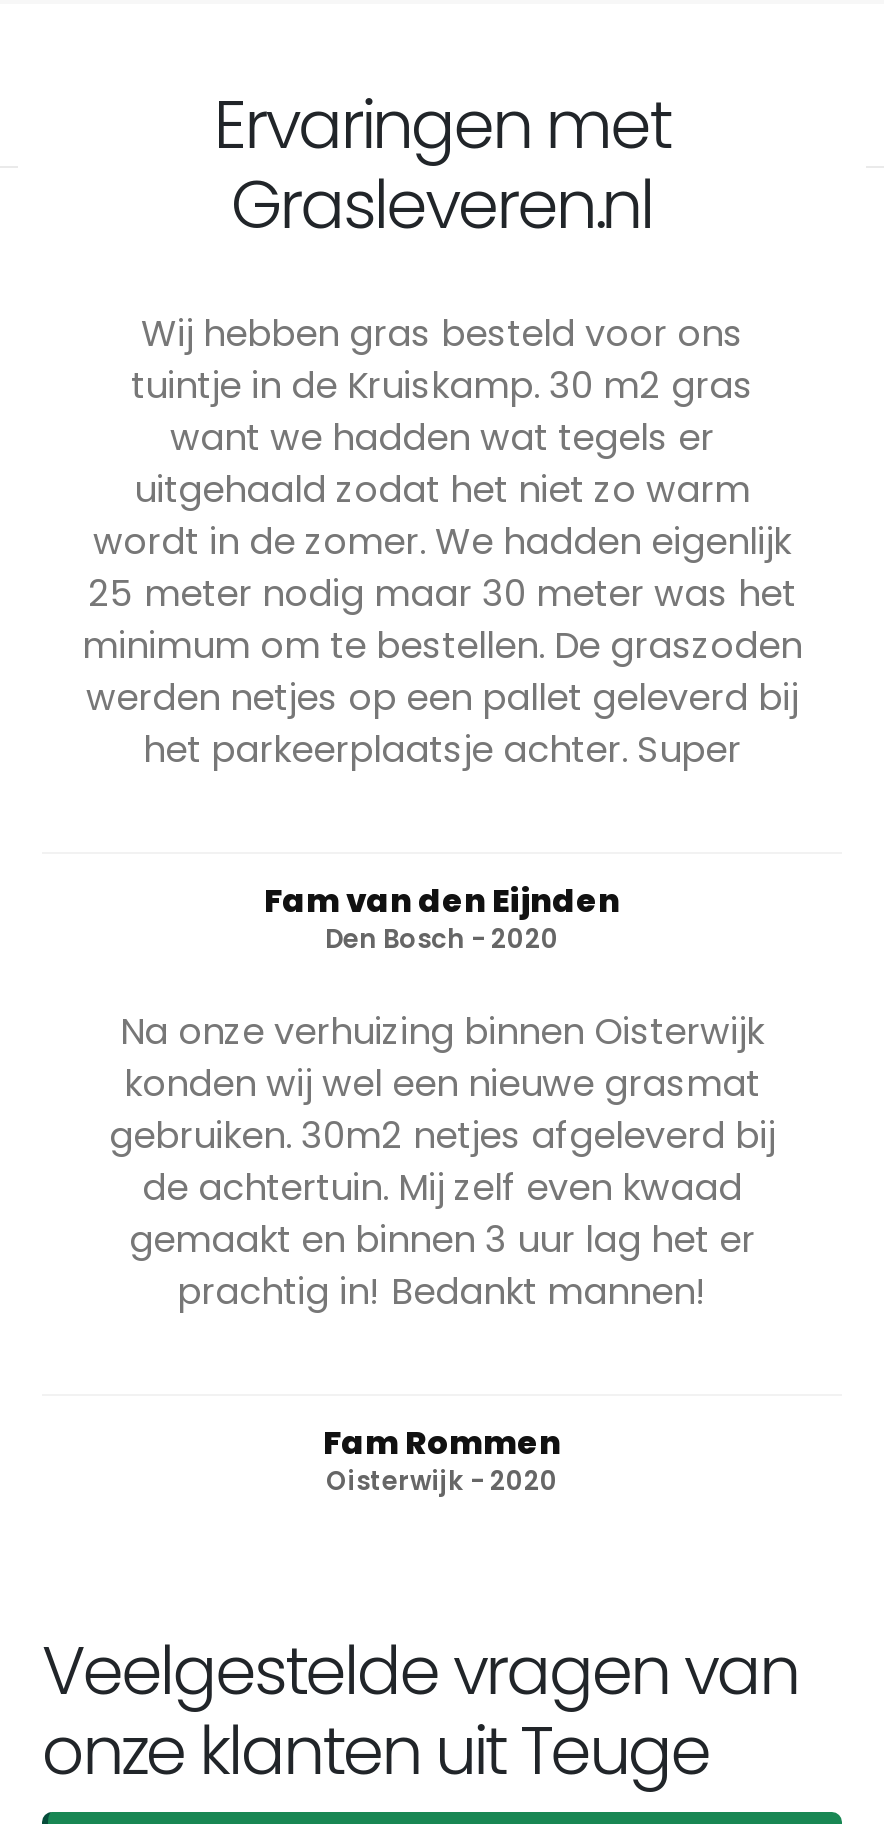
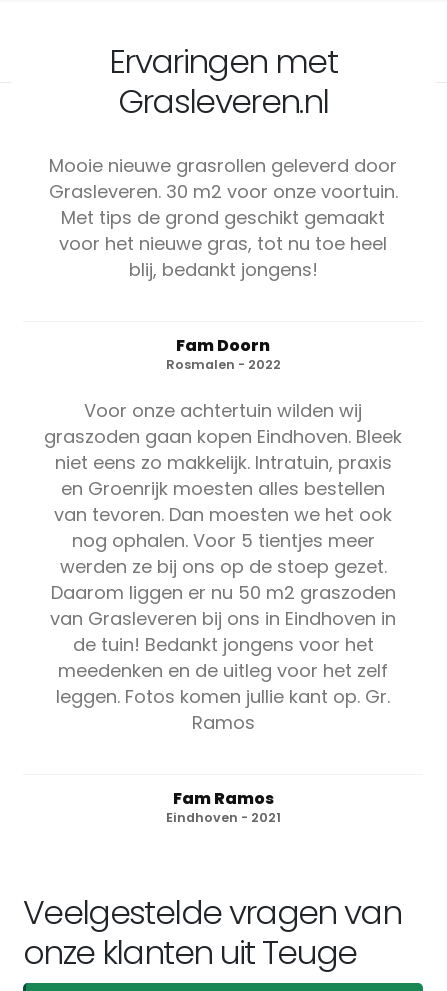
- Wij hebben gras besteld voor ons
- tuintje in de Kruiskamp. 30 m2 gras
- want we hadden wat tegels er
- uitgehaald zodat het niet zo warm
- wordt in de zomer. We hadden eigenlijk
- 25 meter nodig maar 30 meter was het
- minimum om te bestellen. De graszoden
- werden netjes op een pallet geleverd bij
- het parkeerplaatsje achter. Super
+ Mooie nieuwe grasrollen geleverd door
+ Grasleveren. 30 m2 voor onze voortuin.
+ Met tips de grond geschikt gemaakt
+ voor het nieuwe gras, tot nu toe heel
+ blij, bedankt jongens!

- Fam van den Eijnden
- Den Bosch - 2020
+ Fam Doorn
+ Rosmalen - 2022

- Na onze verhuizing binnen Oisterwijk
- konden wij wel een nieuwe grasmat
- gebruiken. 30m2 netjes afgeleverd bij
- de achtertuin. Mij zelf even kwaad
- gemaakt en binnen 3 uur lag het er
- prachtig in! Bedankt mannen!
+ Voor onze achtertuin wilden wij
+ graszoden gaan kopen Eindhoven. Bleek
+ niet eens zo makkelijk. Intratuin, praxis
+ en Groenrijk moesten alles bestellen
+ van tevoren. Dan moesten we het ook
+ nog ophalen. Voor 5 tientjes meer
+ werden ze bij ons op de stoep gezet.
+ Daarom liggen er nu 50 m2 graszoden
+ van Grasleveren bij ons in Eindhoven in
+ de tuin! Bedankt jongens voor het
+ meedenken en de uitleg voor het zelf
+ leggen. Fotos komen jullie kant op. Gr.
+ Ramos

- Fam Rommen
- Oisterwijk - 2020
+ Fam Ramos
+ Eindhoven - 2021
